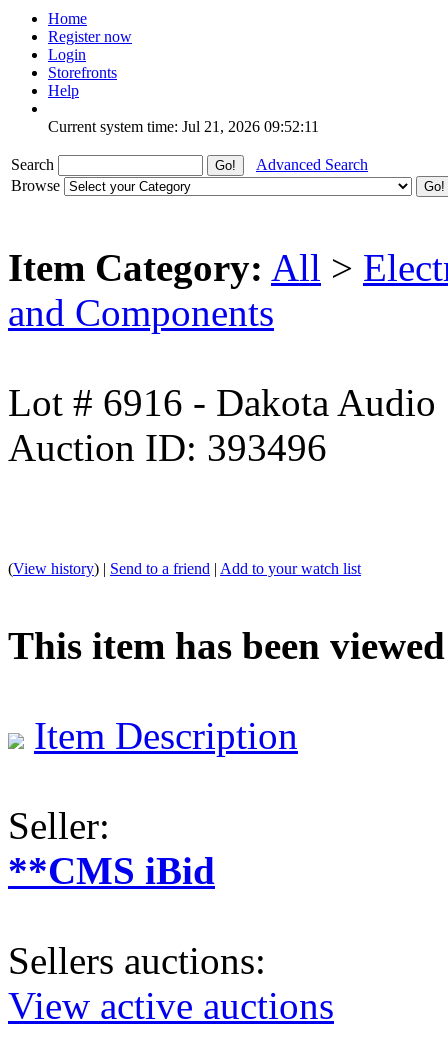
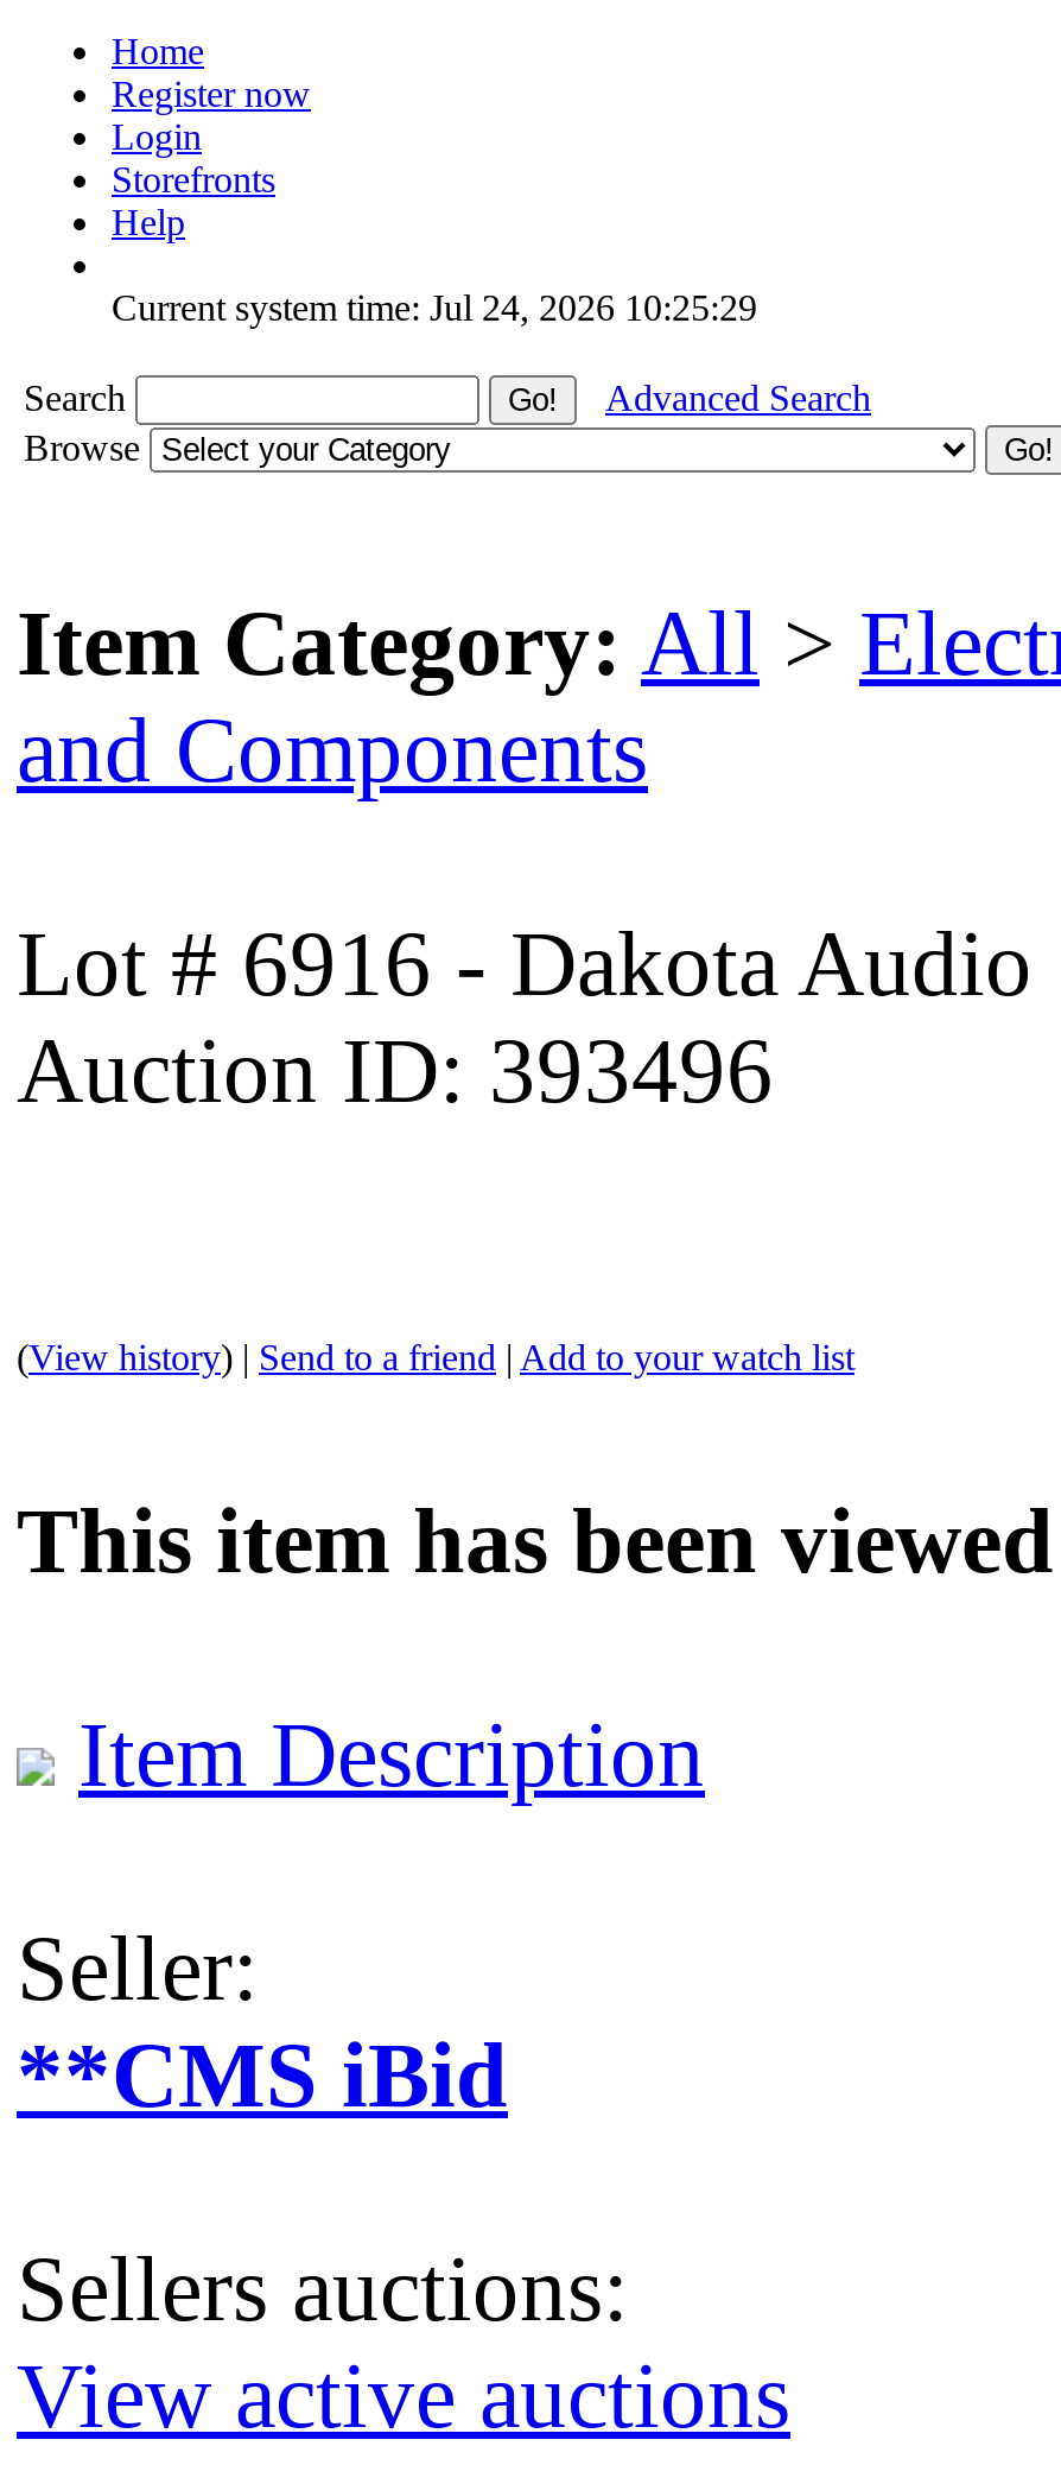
- Current system time: Jul 21, 2026 09:52:11
+ Current system time: Jul 24, 2026 10:25:29
